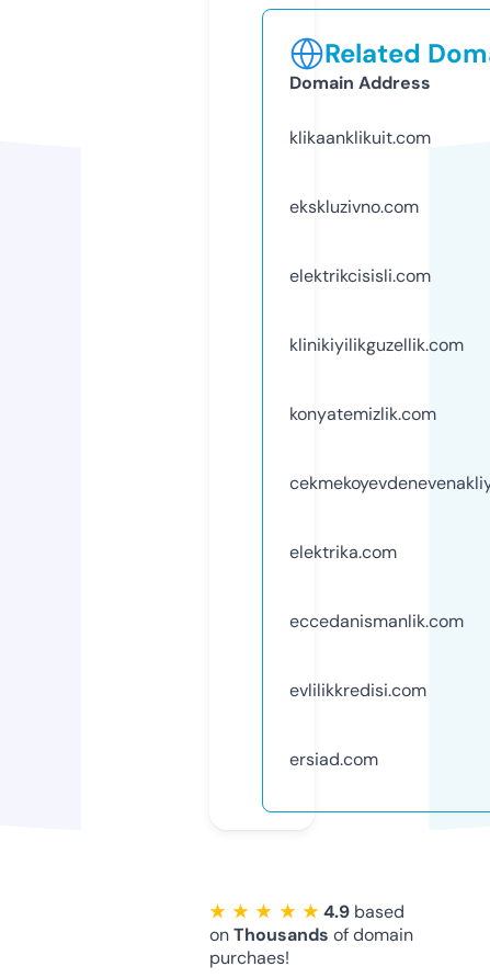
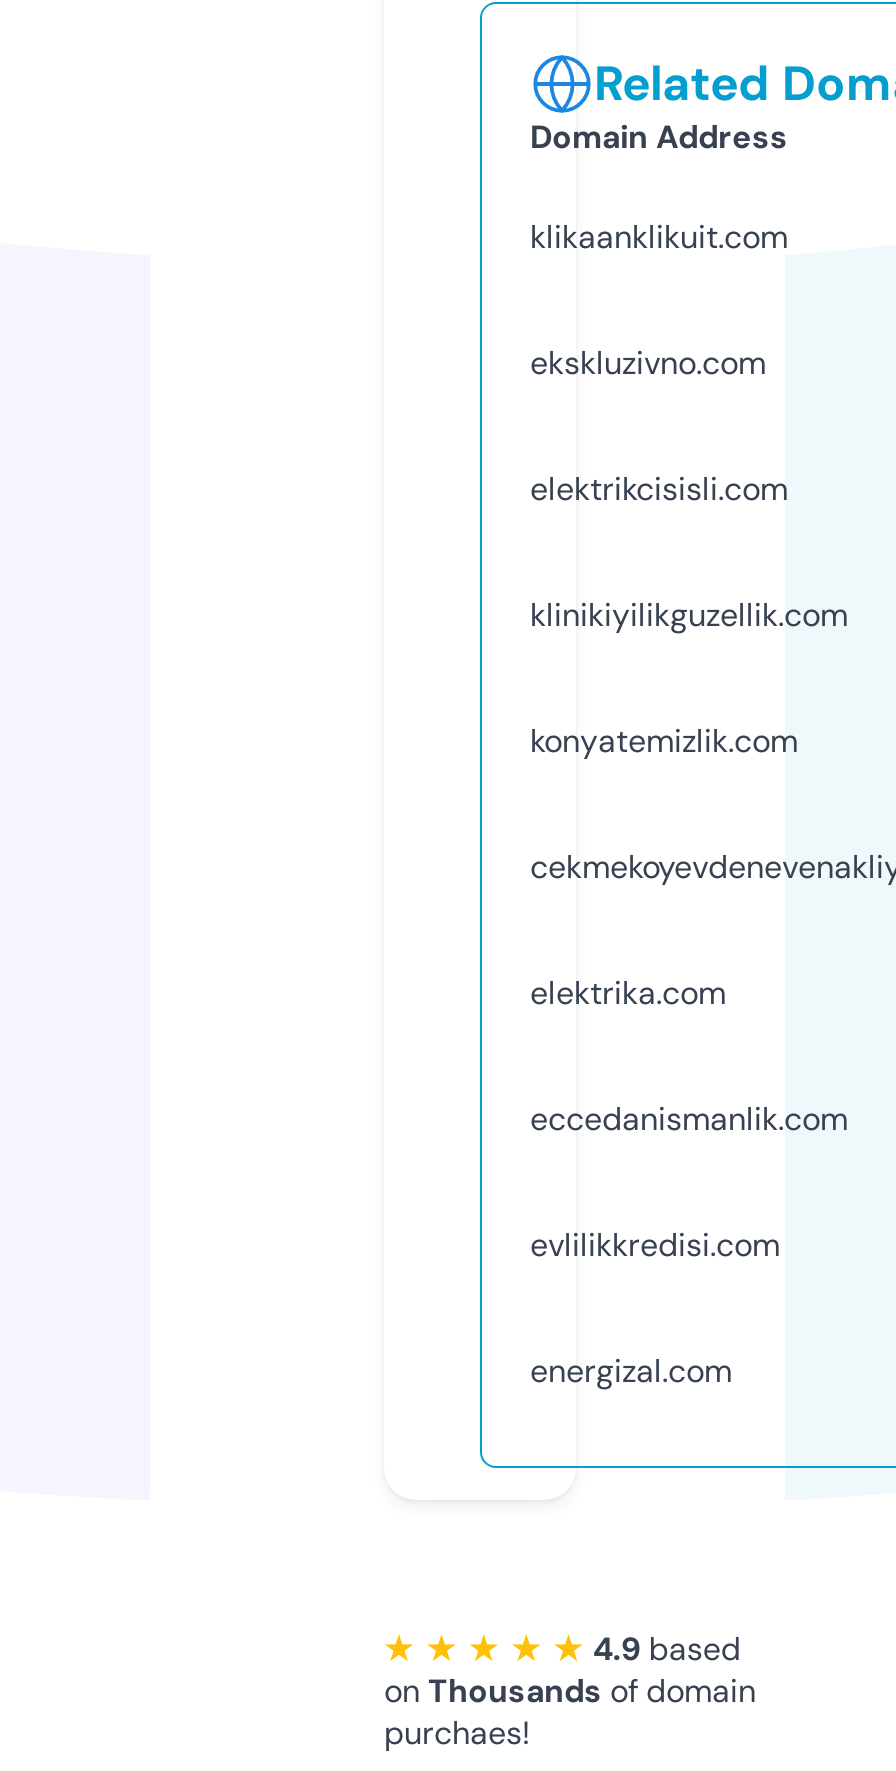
- ersiad.com
+ energizal.com
